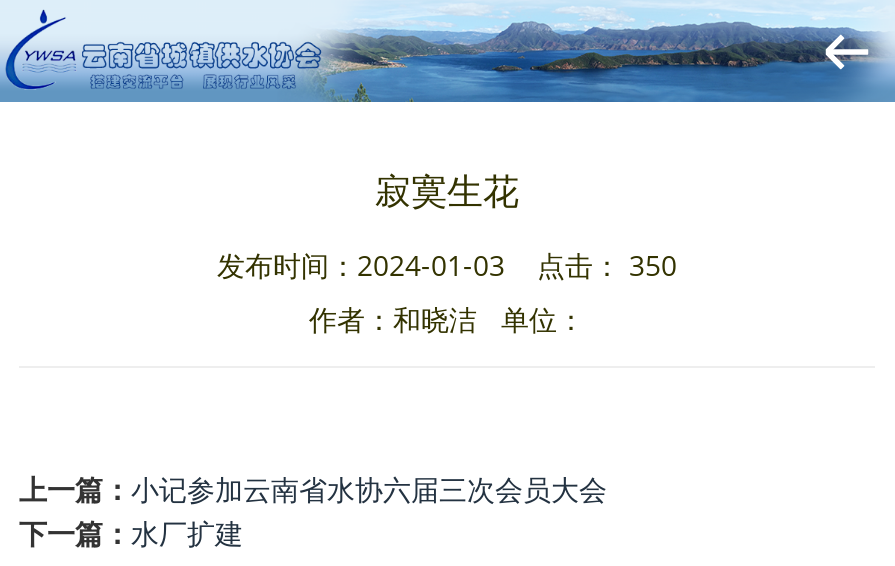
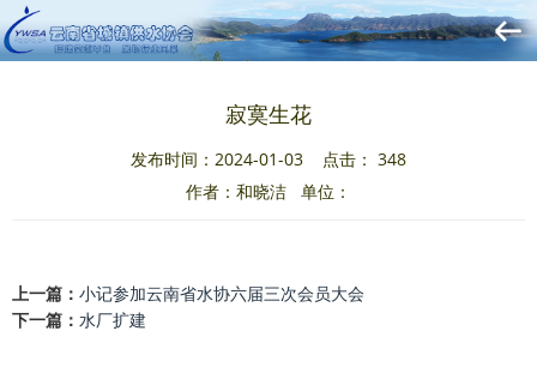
- 发布时间：2024-01-03 点击： 350
+ 发布时间：2024-01-03 点击： 348
